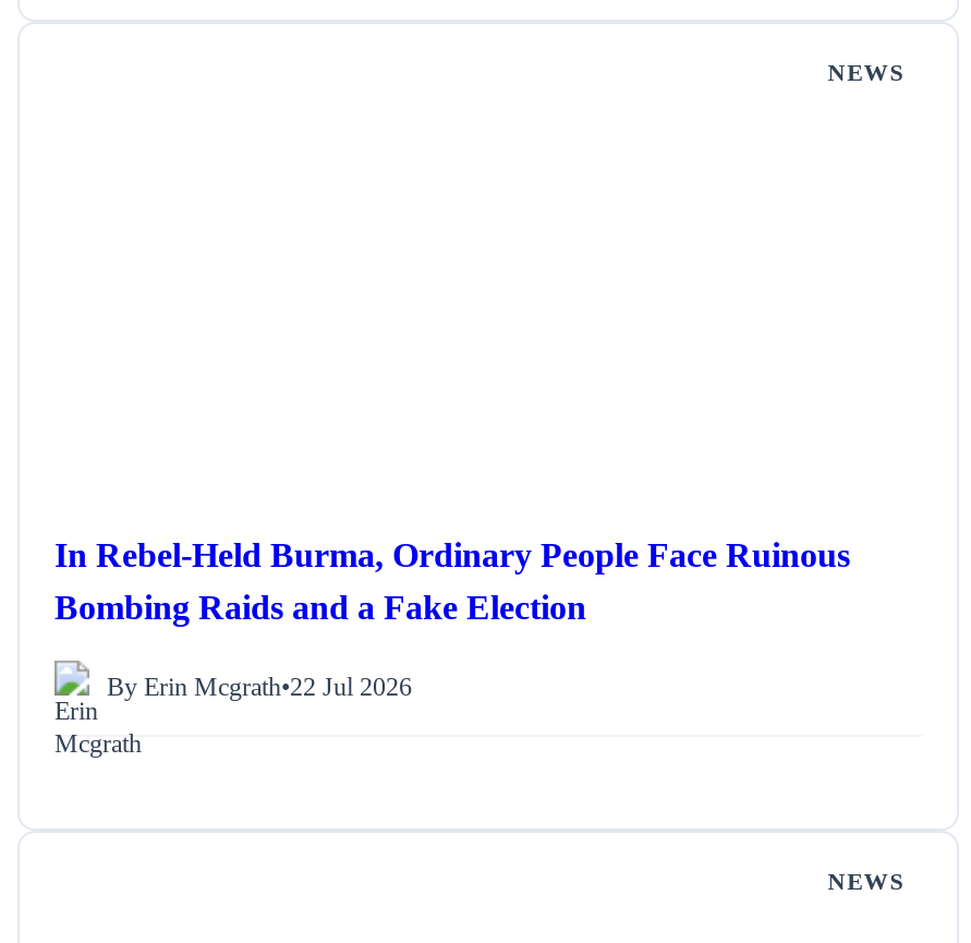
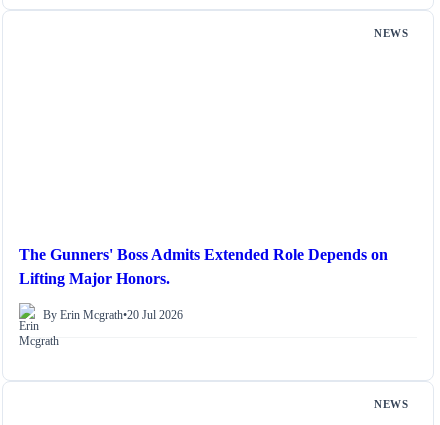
- In Rebel-Held Burma, Ordinary People Face Ruinous
- Bombing Raids and a Fake Election
+ The Gunners' Boss Admits Extended Role Depends on
+ Lifting Major Honors.

- By Erin Mcgrath•22 Jul 2026
+ By Erin Mcgrath•20 Jul 2026
